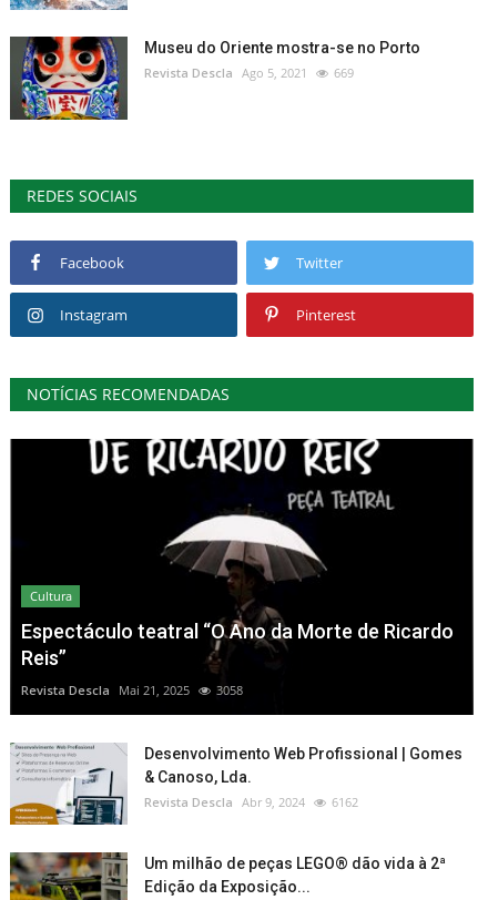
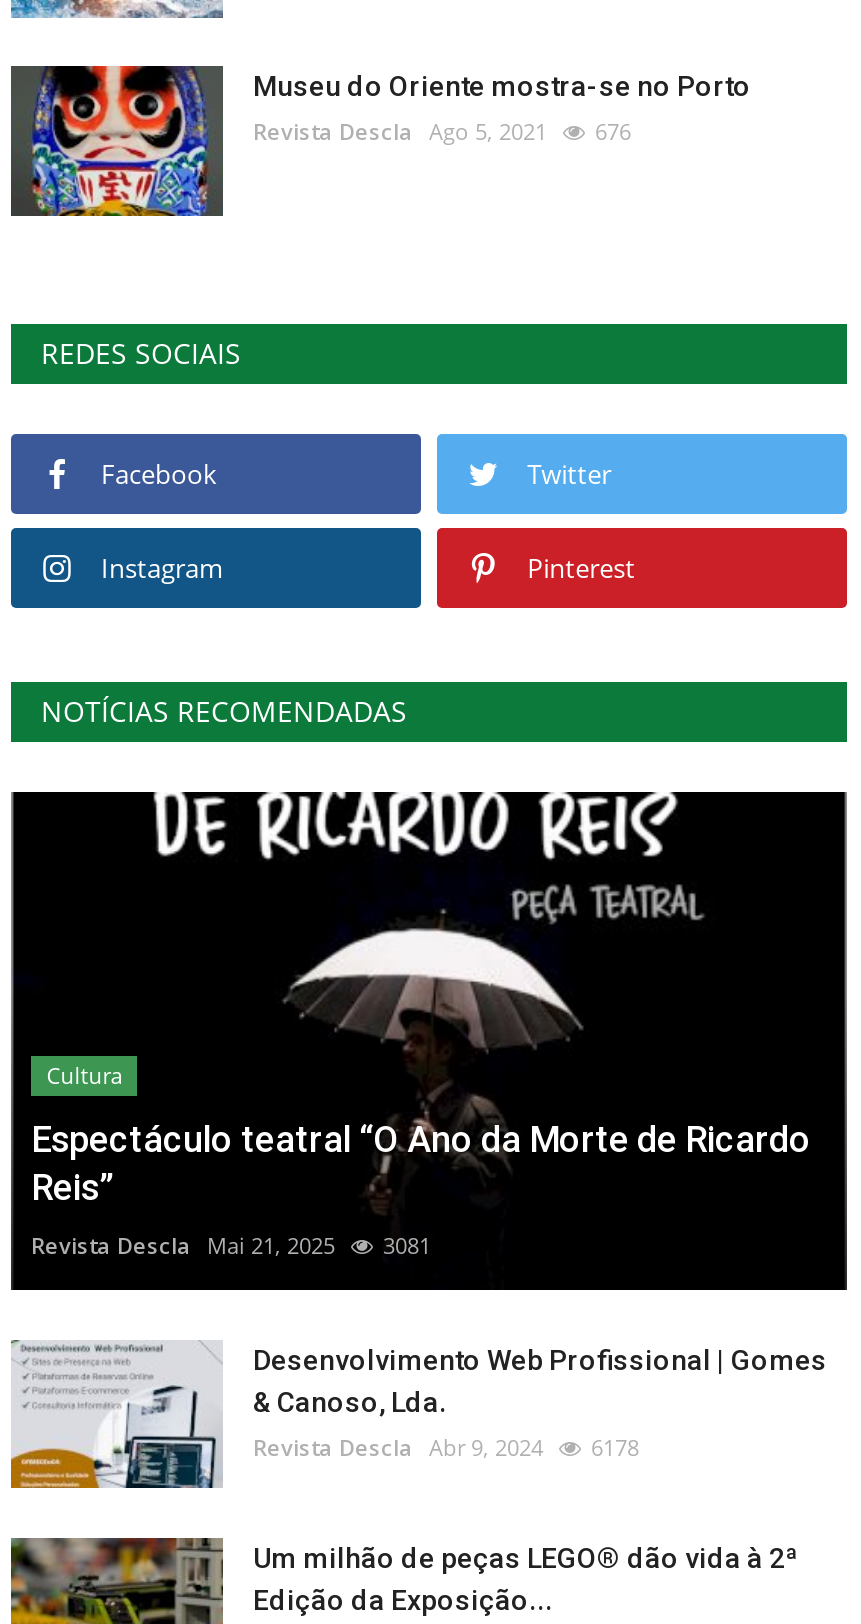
- Revista Descla Ago 5, 2021 669
+ Revista Descla Ago 5, 2021 676

- Revista Descla Mai 21, 2025 3058
+ Revista Descla Mai 21, 2025 3081

- Revista Descla Abr 9, 2024 6162
+ Revista Descla Abr 9, 2024 6178
